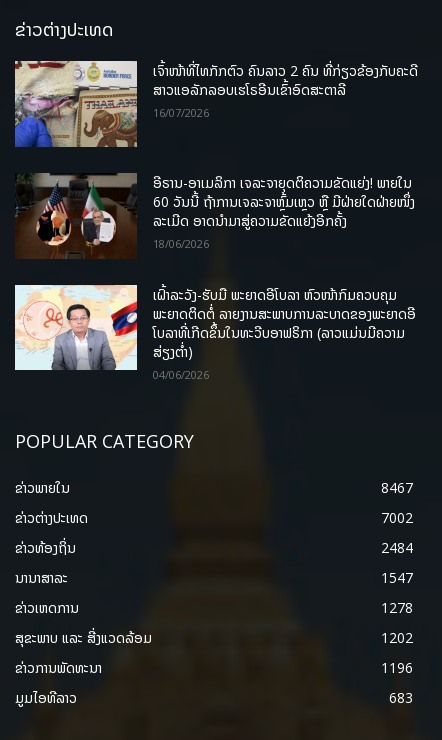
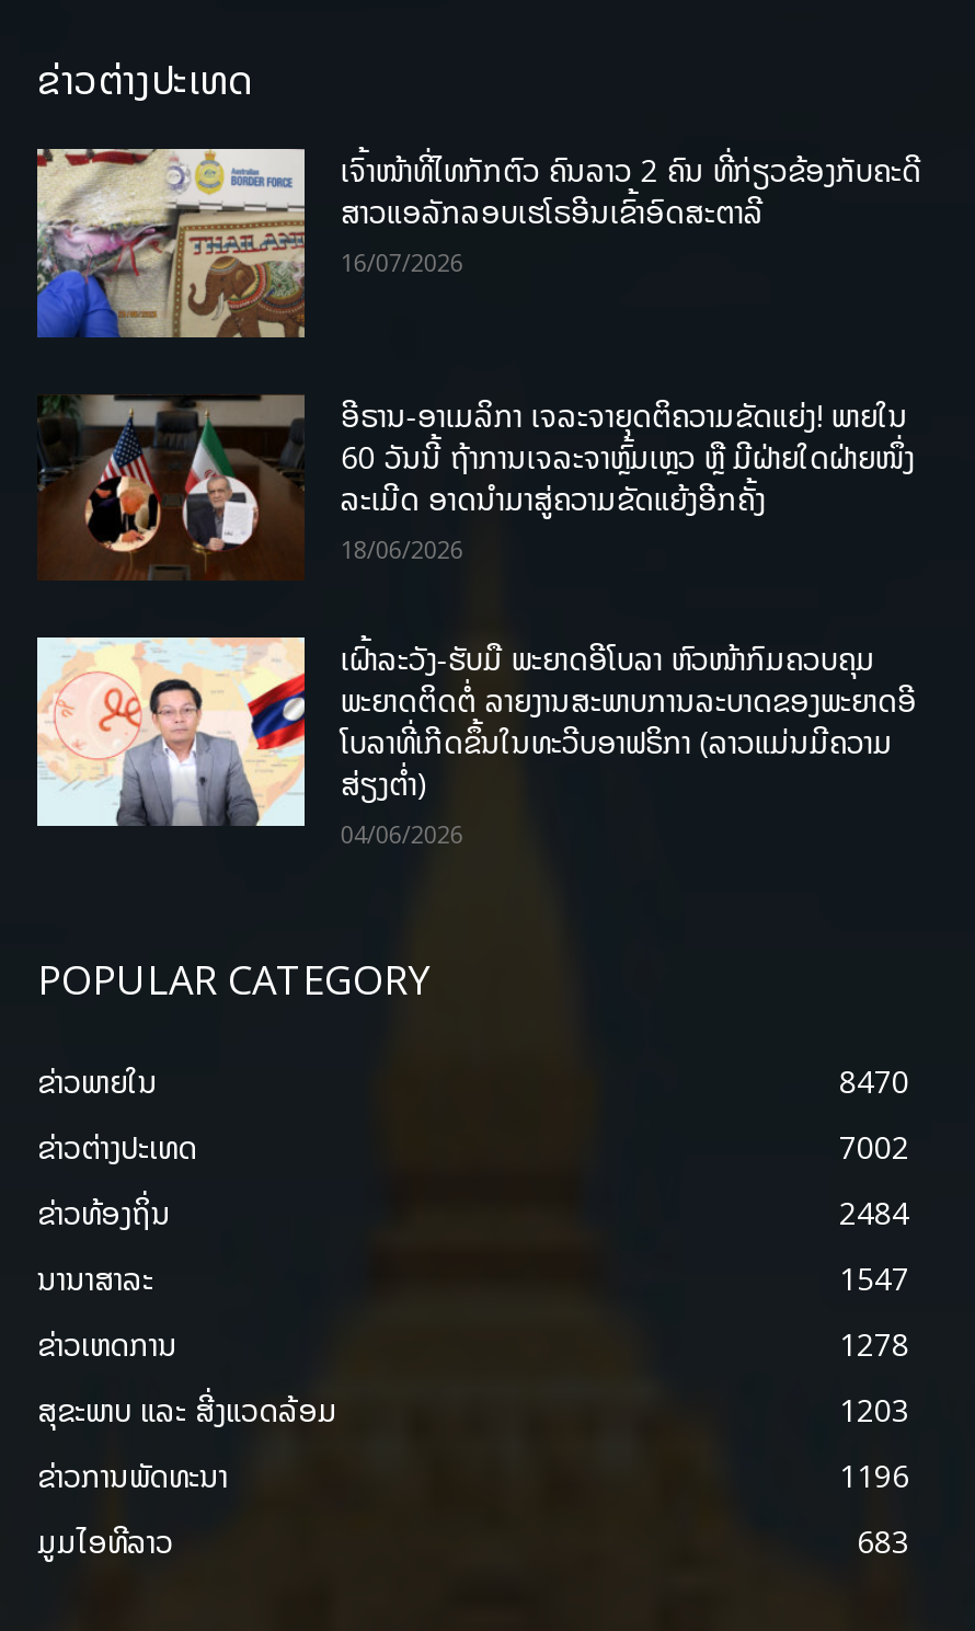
- 8467
+ 8470

- 1202
+ 1203
